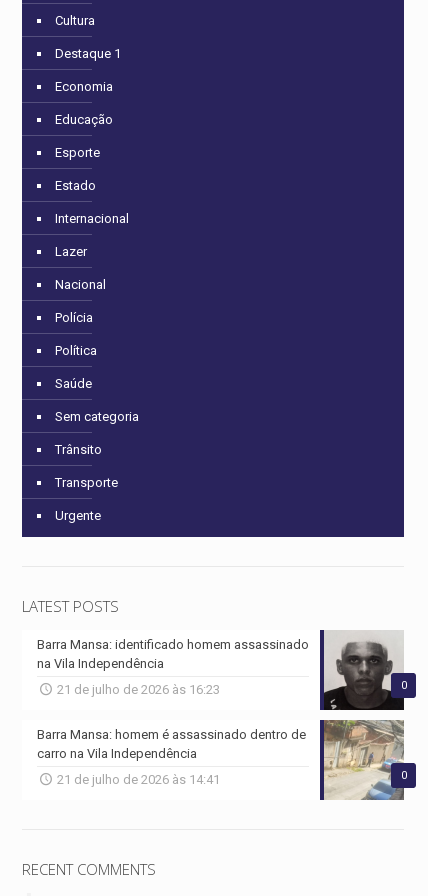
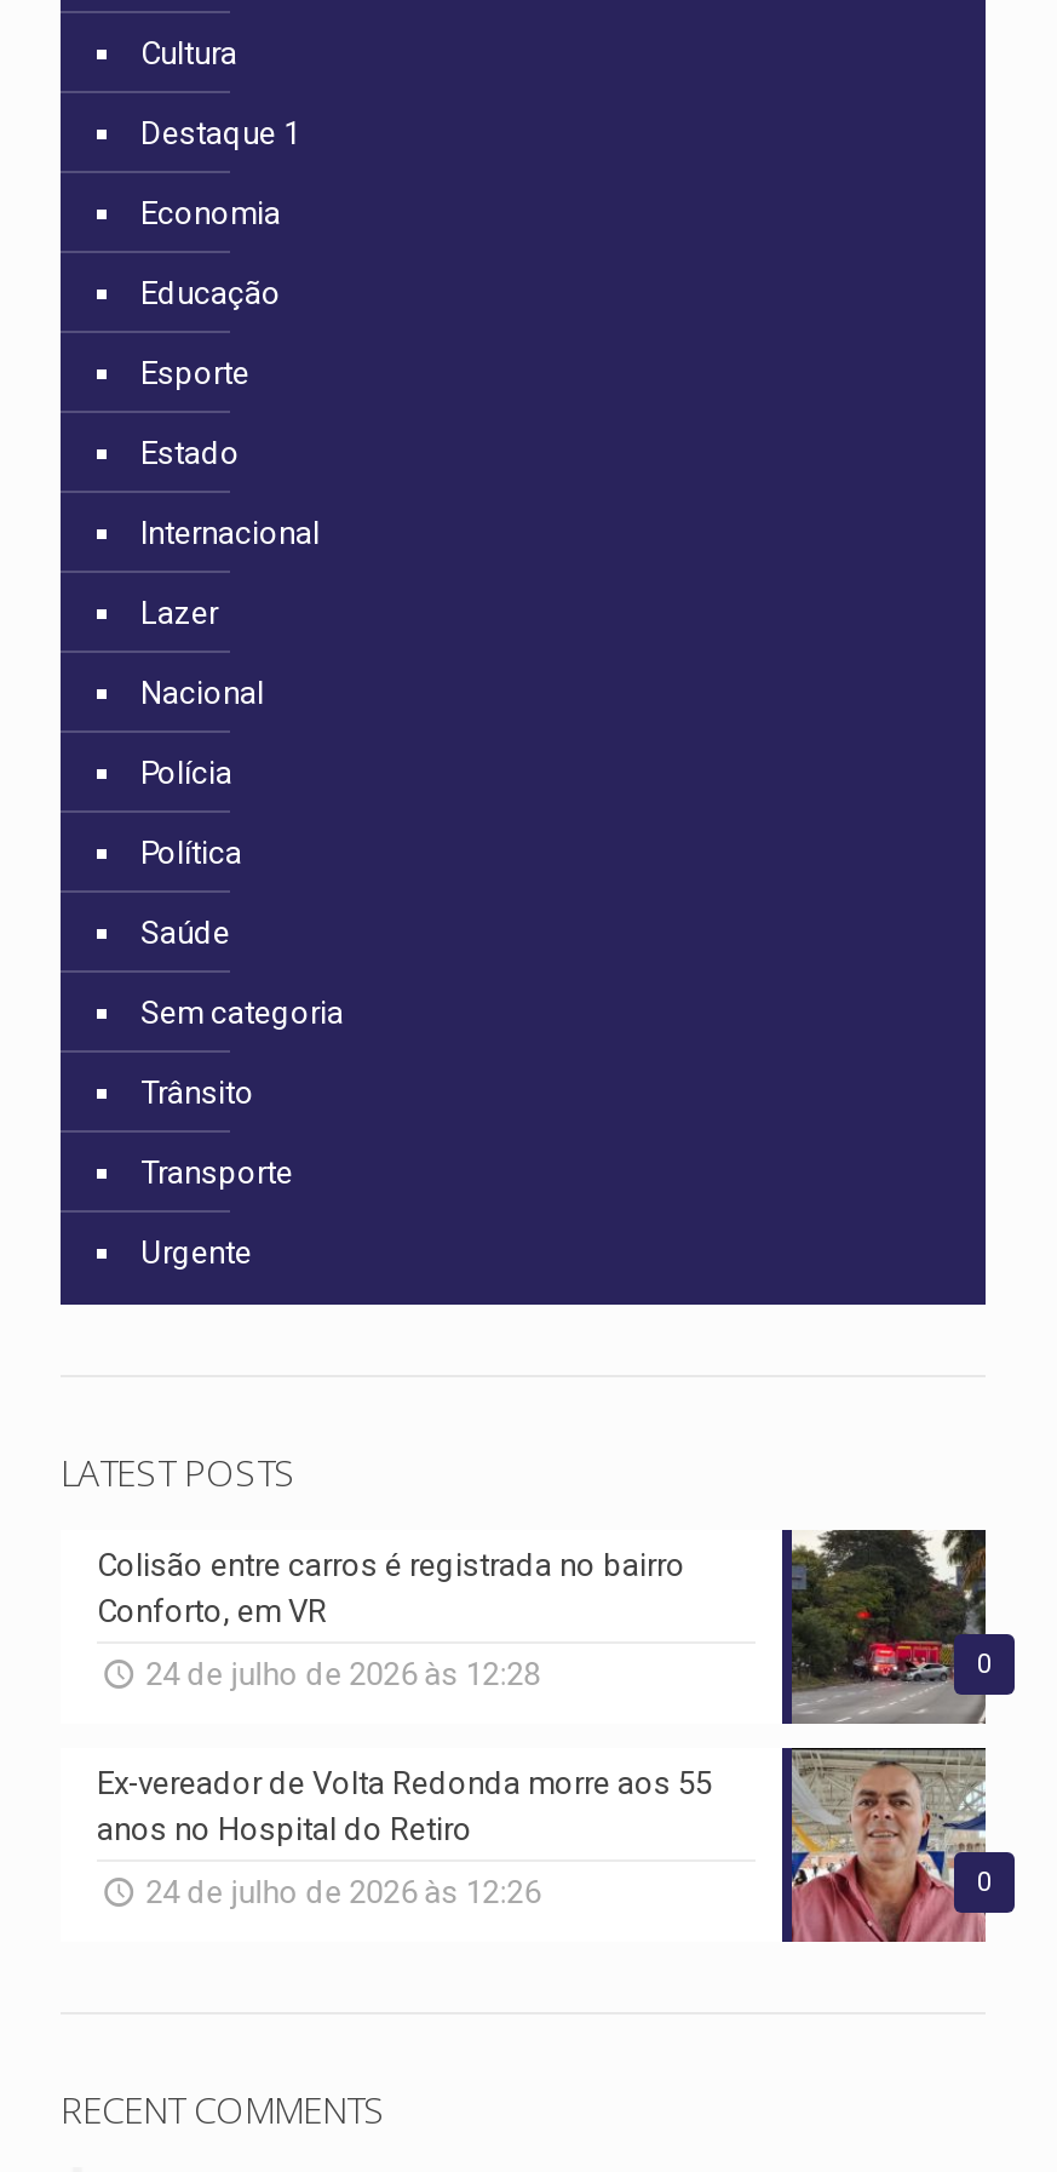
- [image]
+ [image]

- Barra Mansa: identificado homem assassinado
- na Vila Independência
+ Colisão entre carros é registrada no bairro
+ Conforto, em VR

- 21 de julho de 2026 às 16:23
+ 24 de julho de 2026 às 12:28

- [image]
- Barra Mansa: homem é assassinado dentro de
- carro na Vila Independência
+ [image]
+ Ex-vereador de Volta Redonda morre aos 55
+ anos no Hospital do Retiro

- 21 de julho de 2026 às 14:41
+ 24 de julho de 2026 às 12:26
